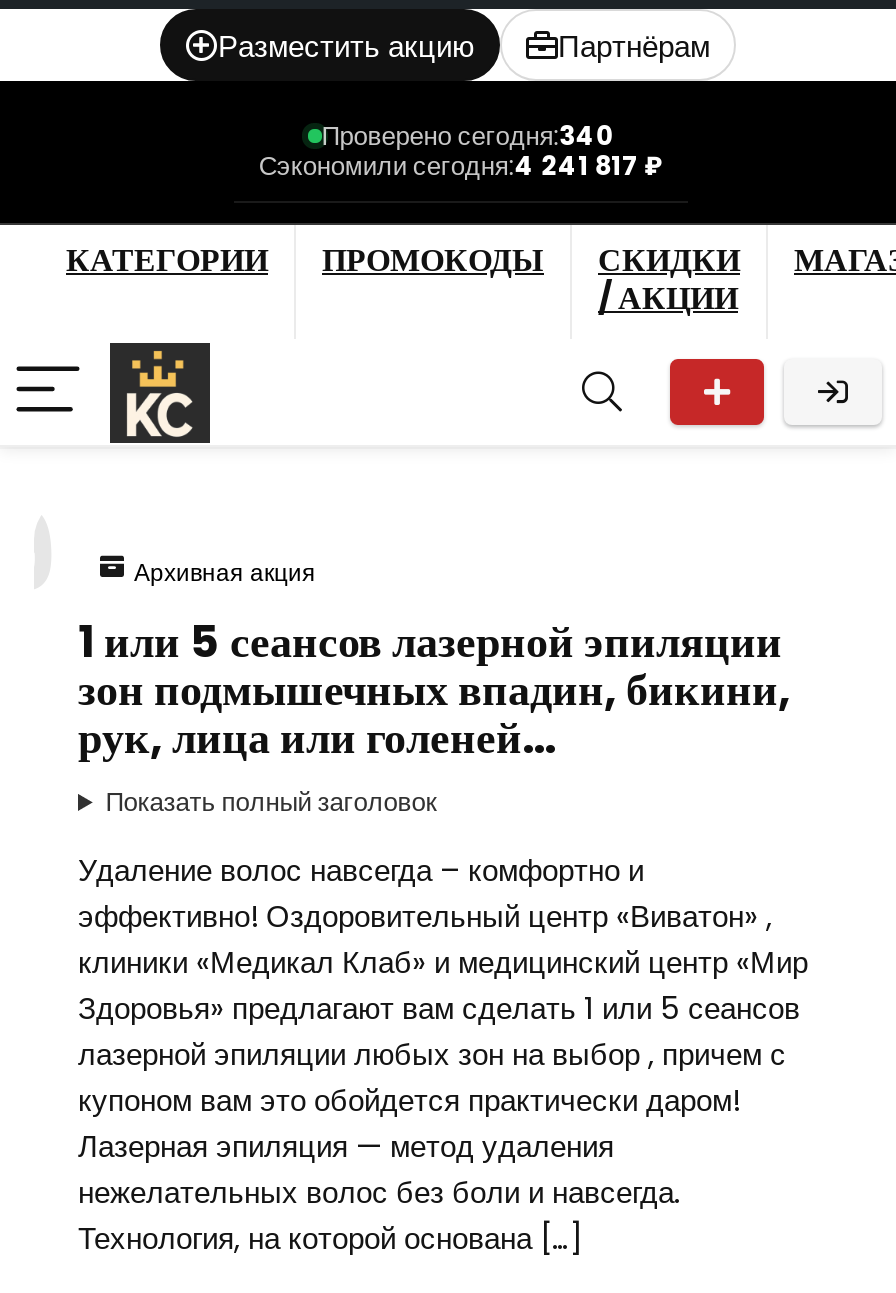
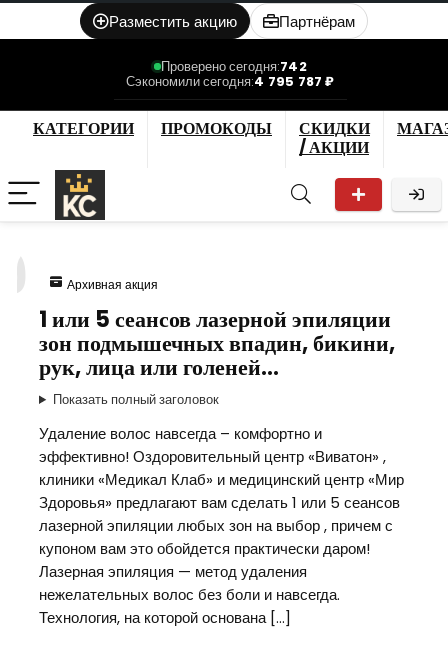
- Проверено сегодня:340
+ Проверено сегодня:742

- Сэкономили сегодня:4 241 817 ₽
+ Сэкономили сегодня:4 795 787 ₽
